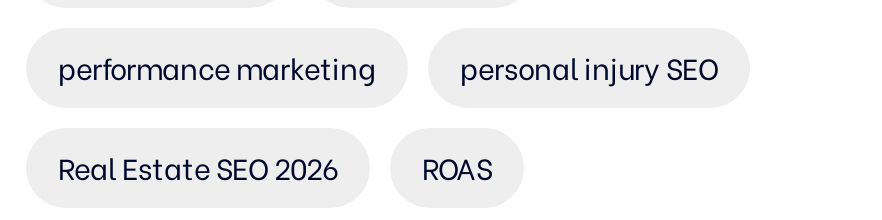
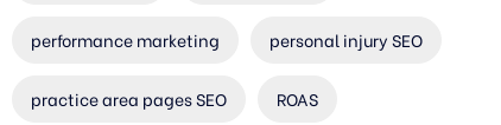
- Real Estate SEO 2026
+ practice area pages SEO
